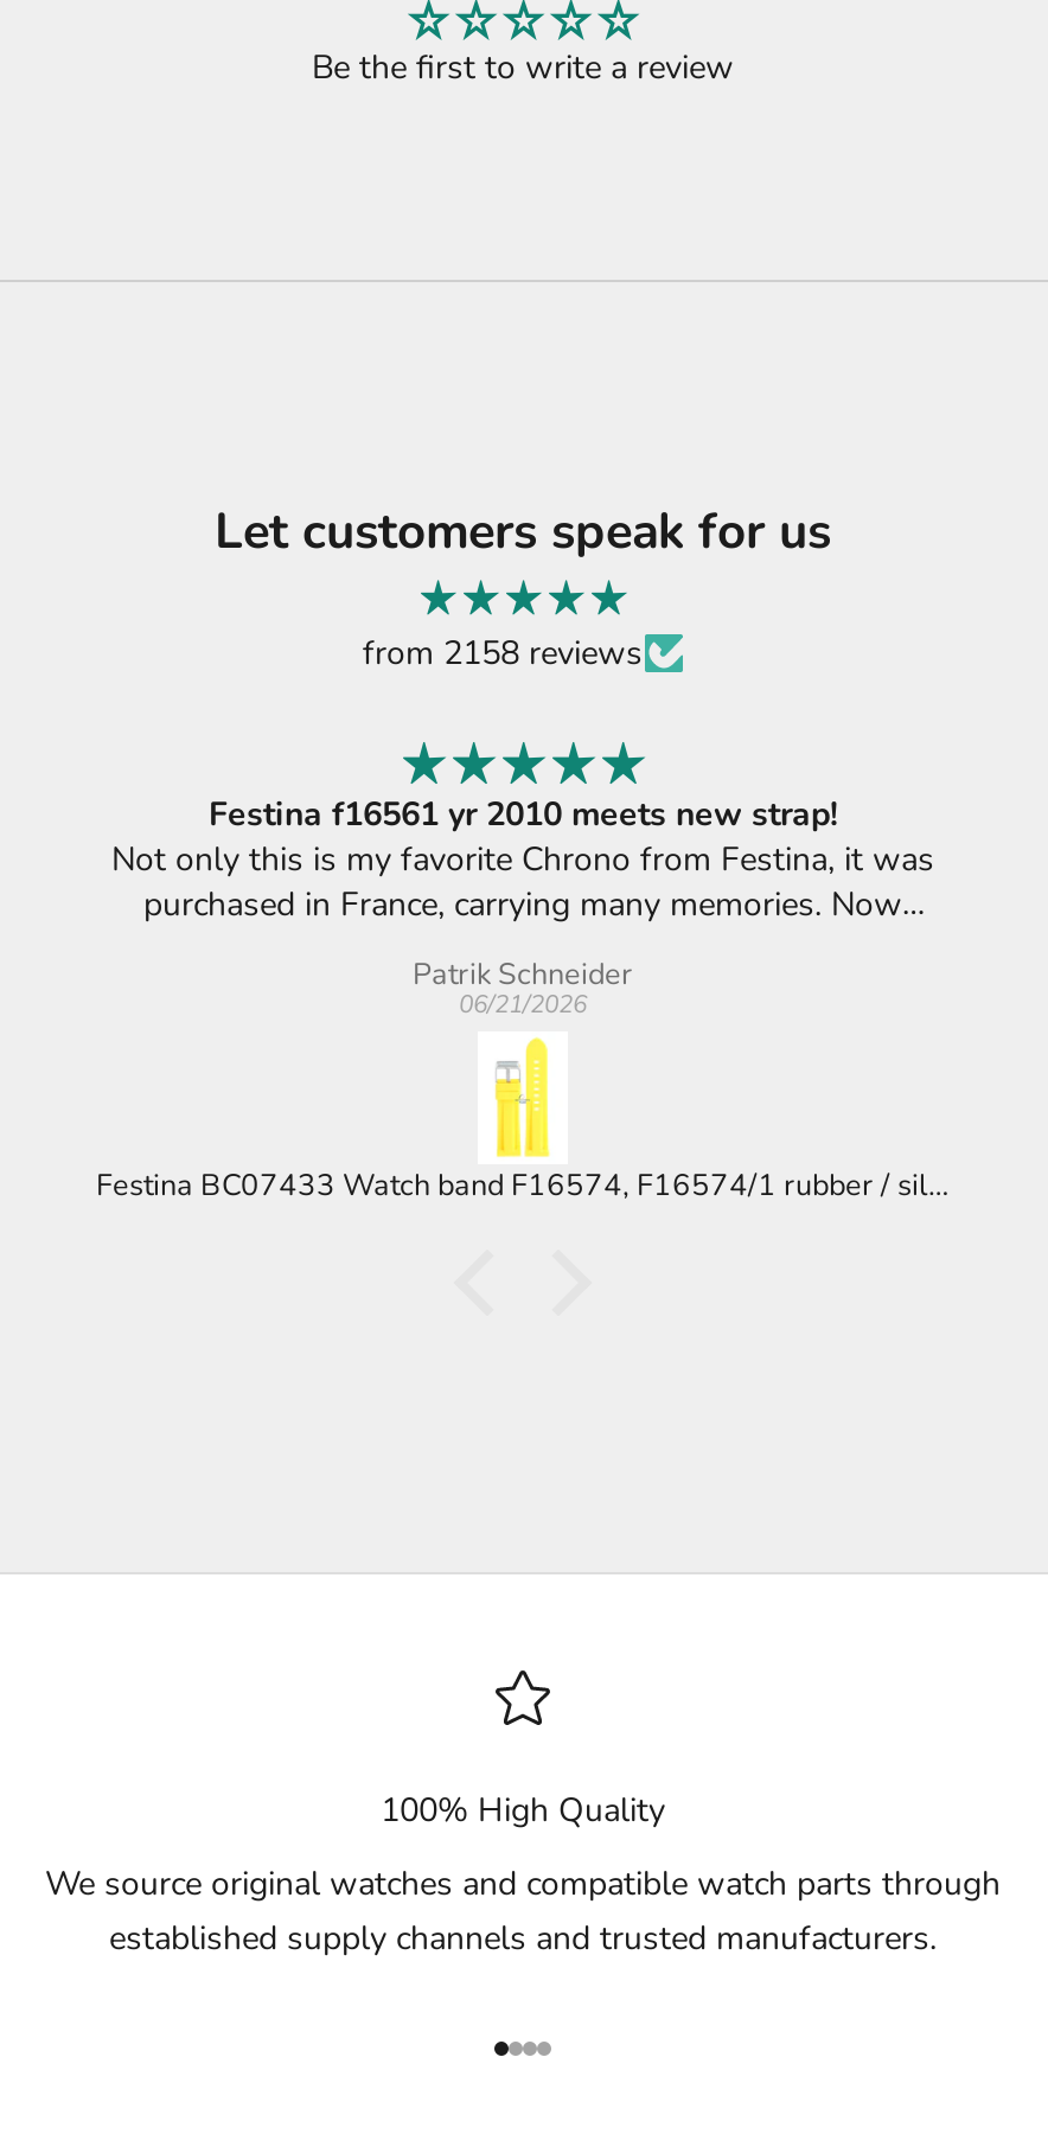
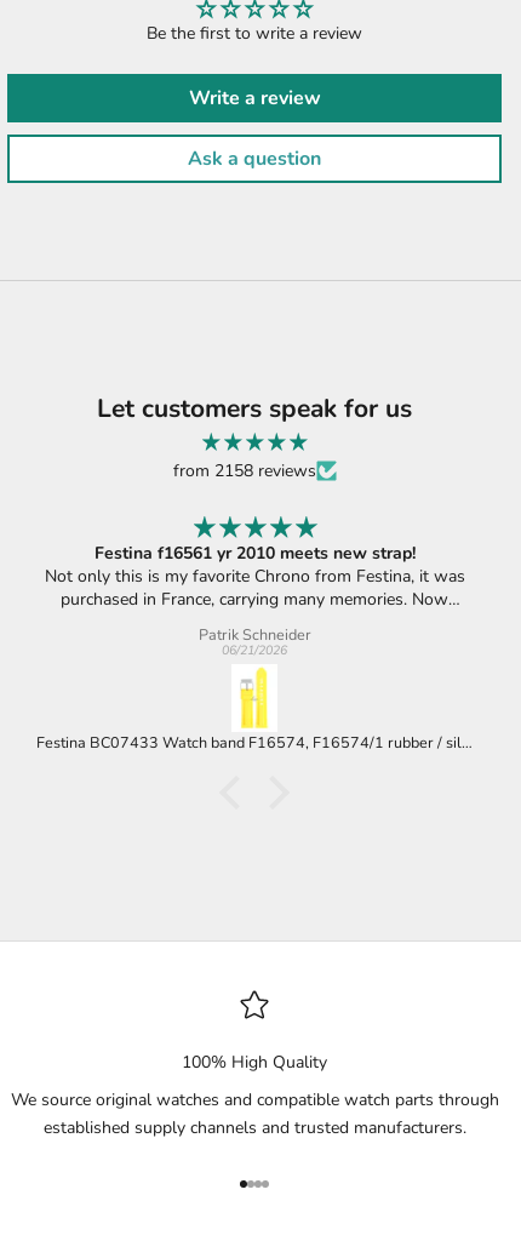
+ Write a review
+ Ask a question
